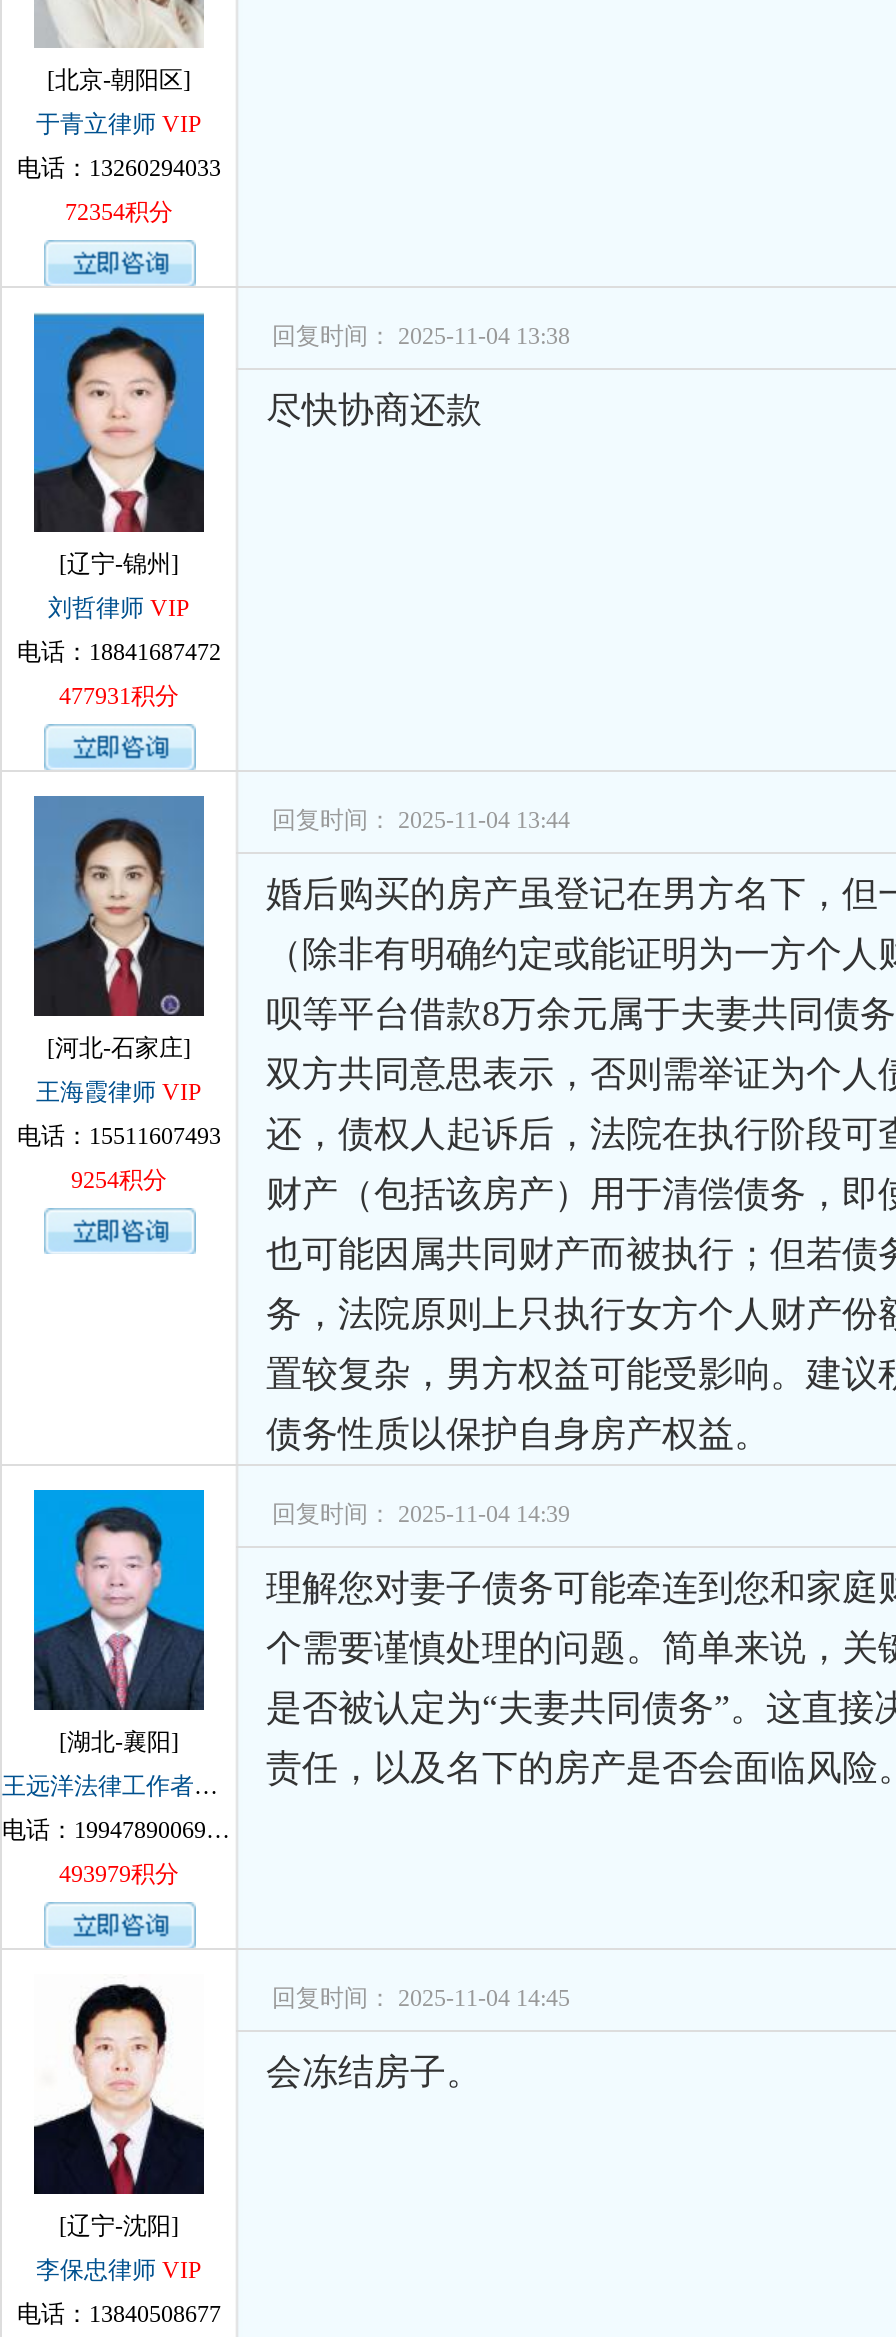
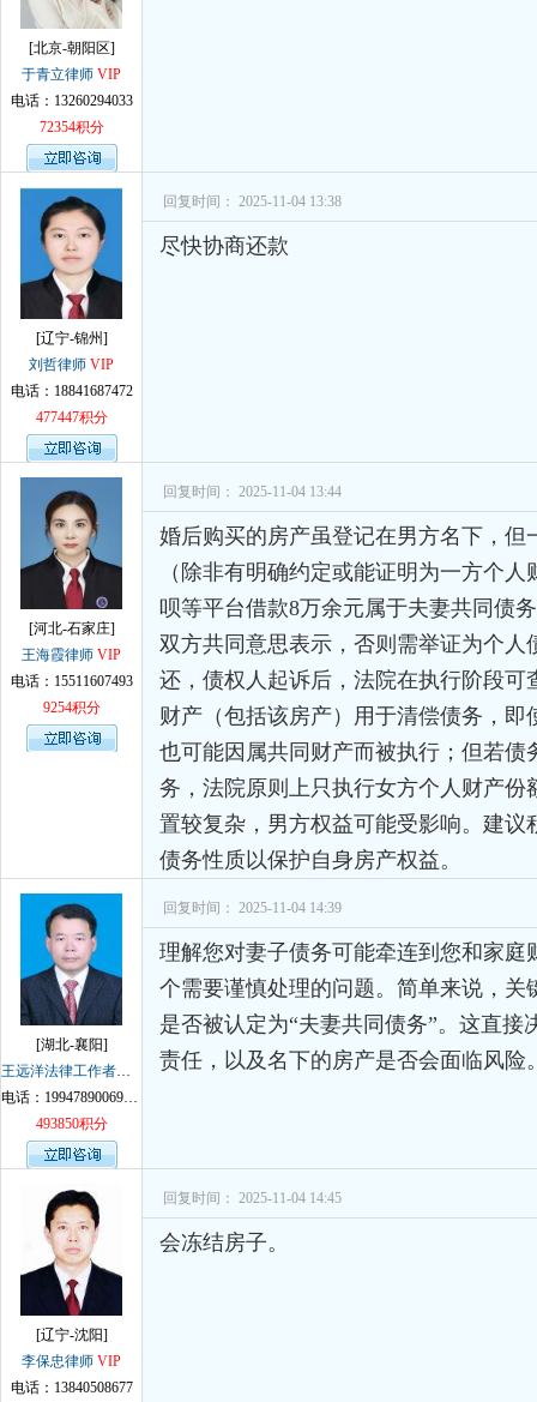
- 477931积分
+ 477447积分

- 493979积分
+ 493850积分
